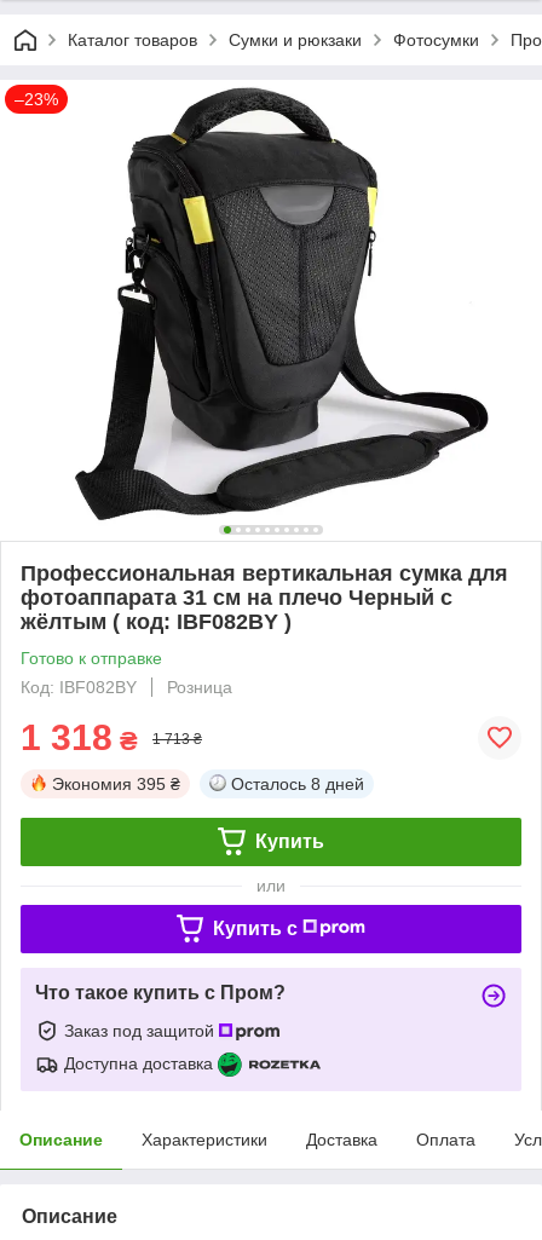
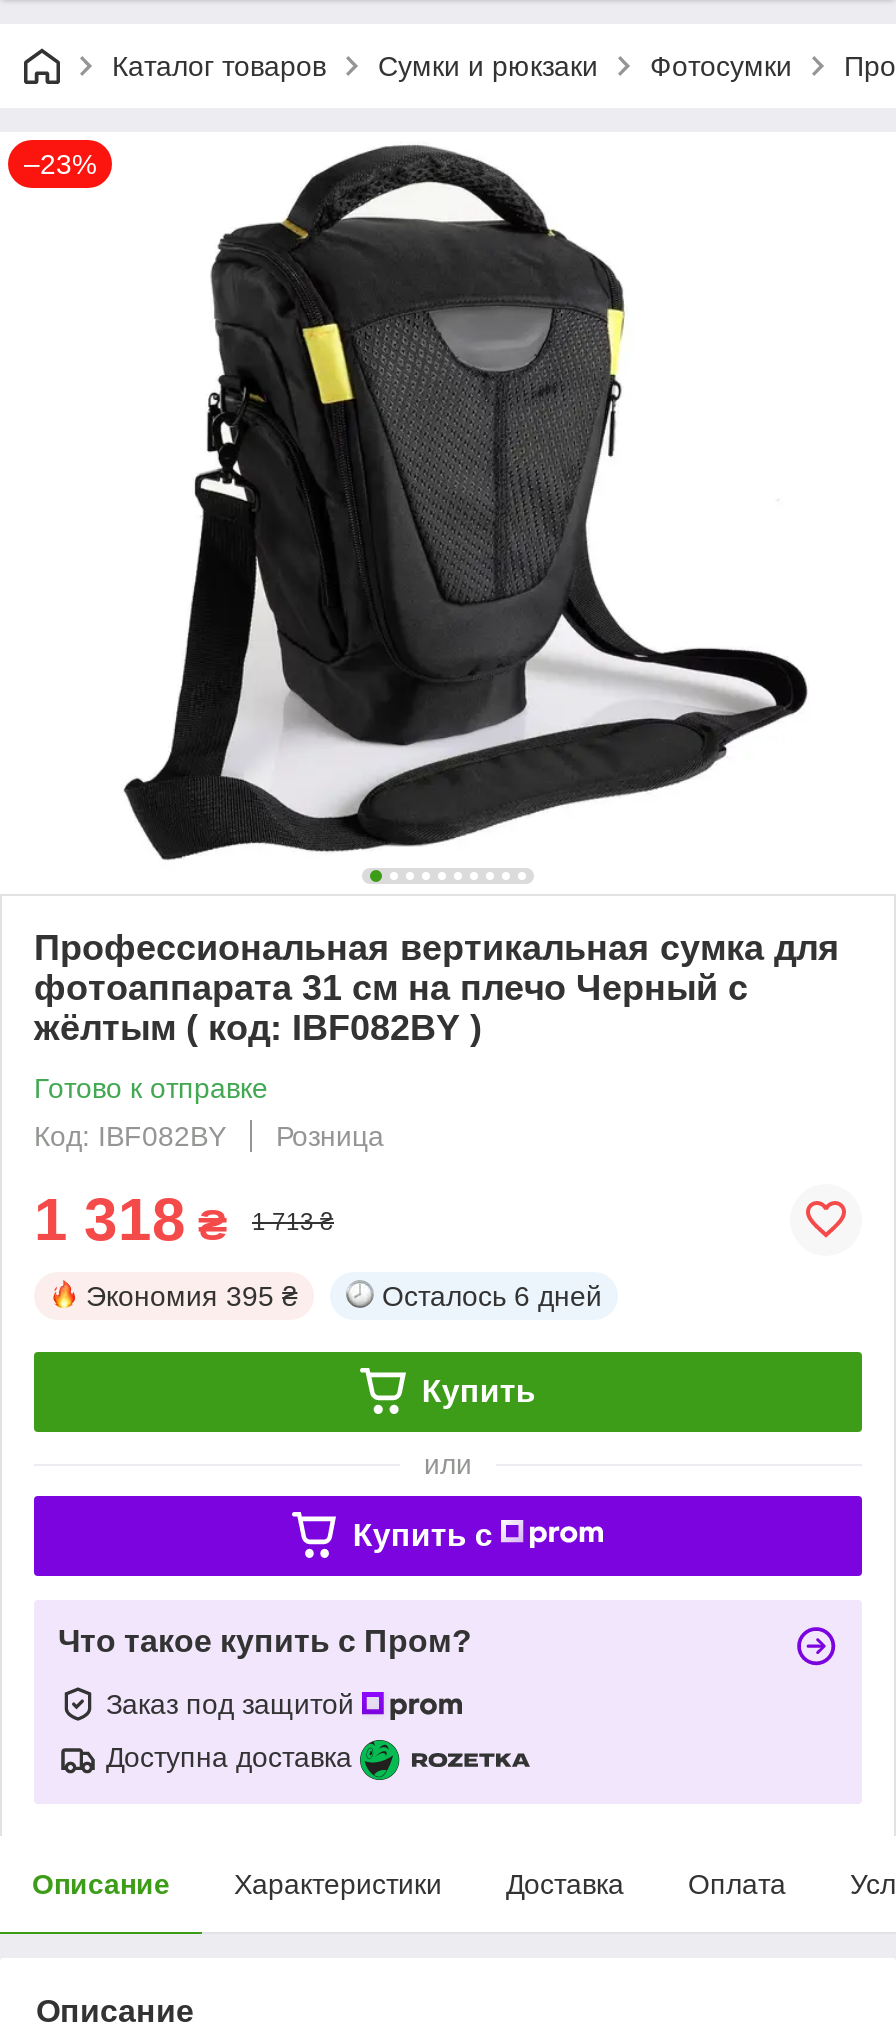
- Осталось 8 дней
+ Осталось 6 дней
